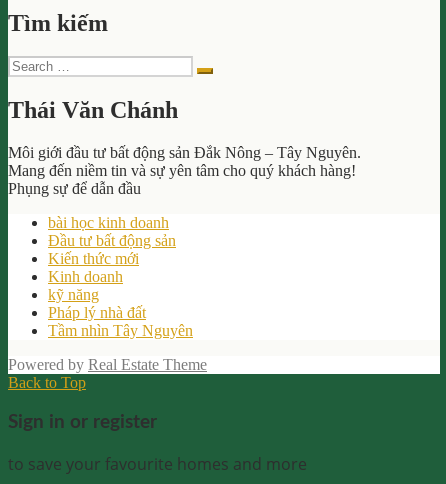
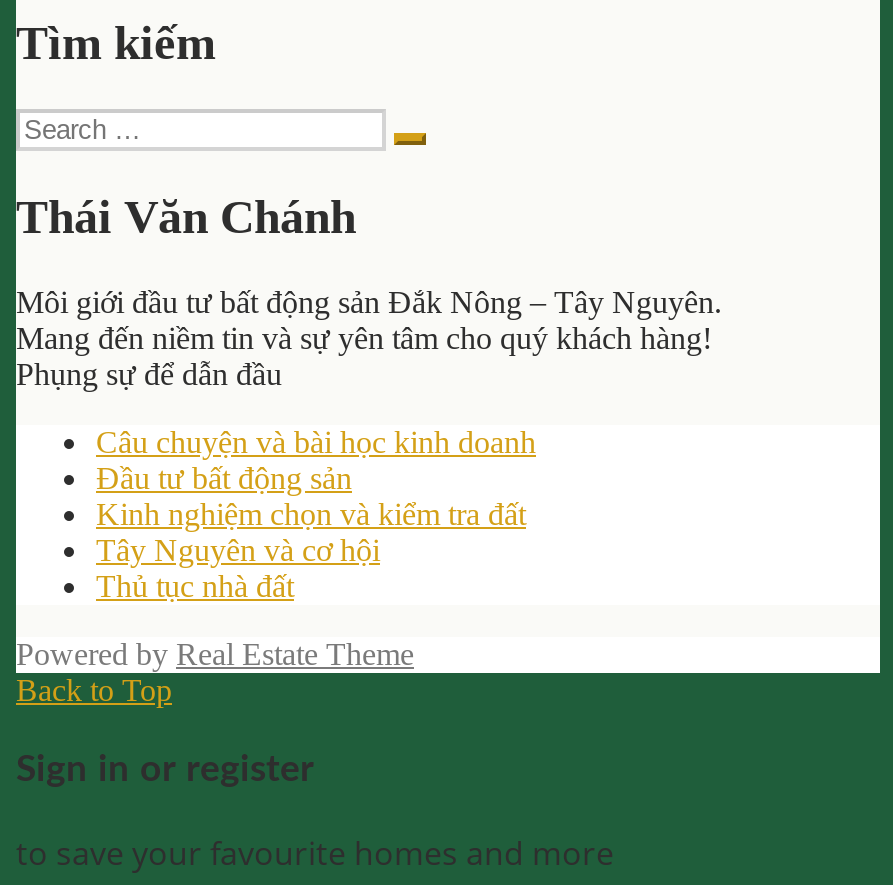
- bài học kinh doanh
+ Câu chuyện và bài học kinh doanh

- Kiến thức mới
- Kinh doanh
- kỹ năng
- Pháp lý nhà đất
- Tầm nhìn Tây Nguyên
+ Kinh nghiệm chọn và kiểm tra đất
+ Tây Nguyên và cơ hội
+ Thủ tục nhà đất
